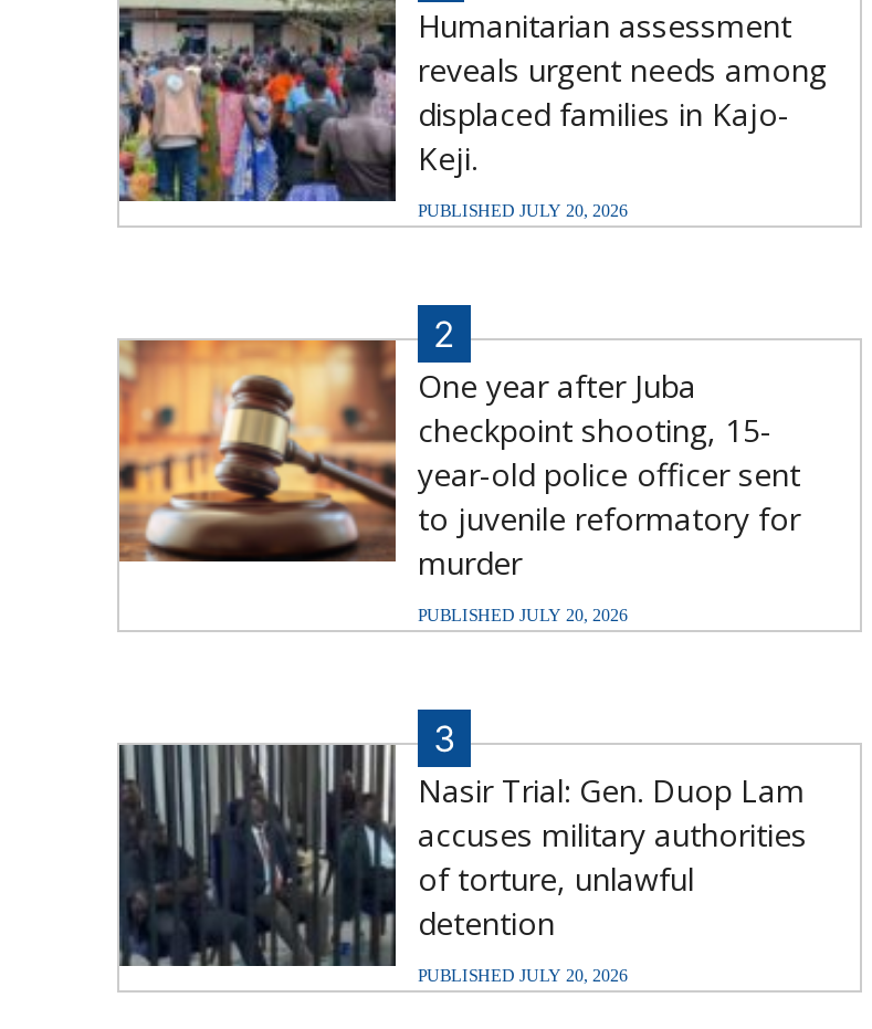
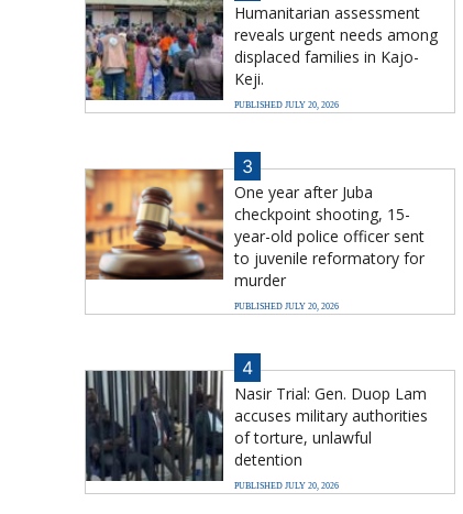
- 2
+ 3

- 3
+ 4
